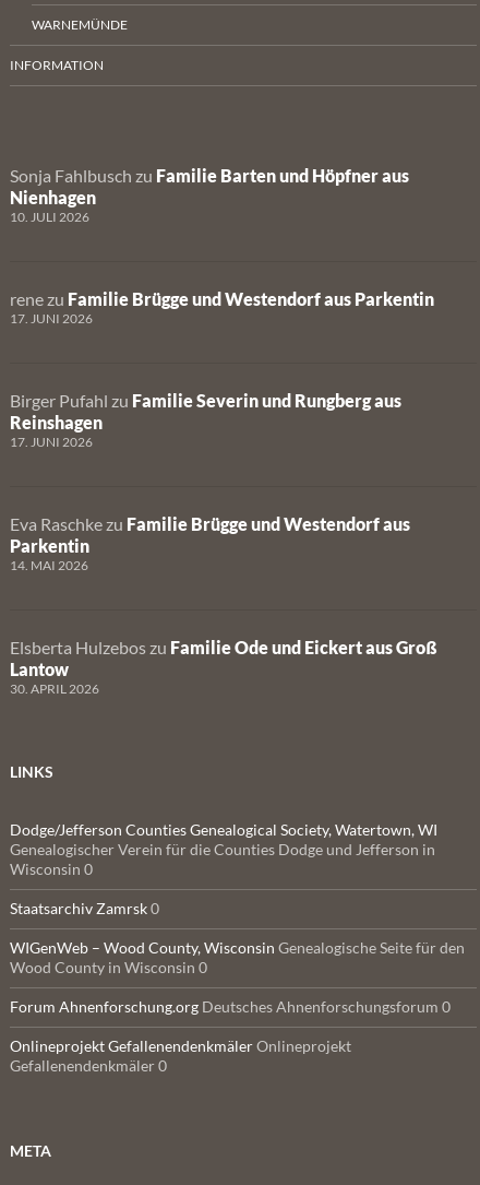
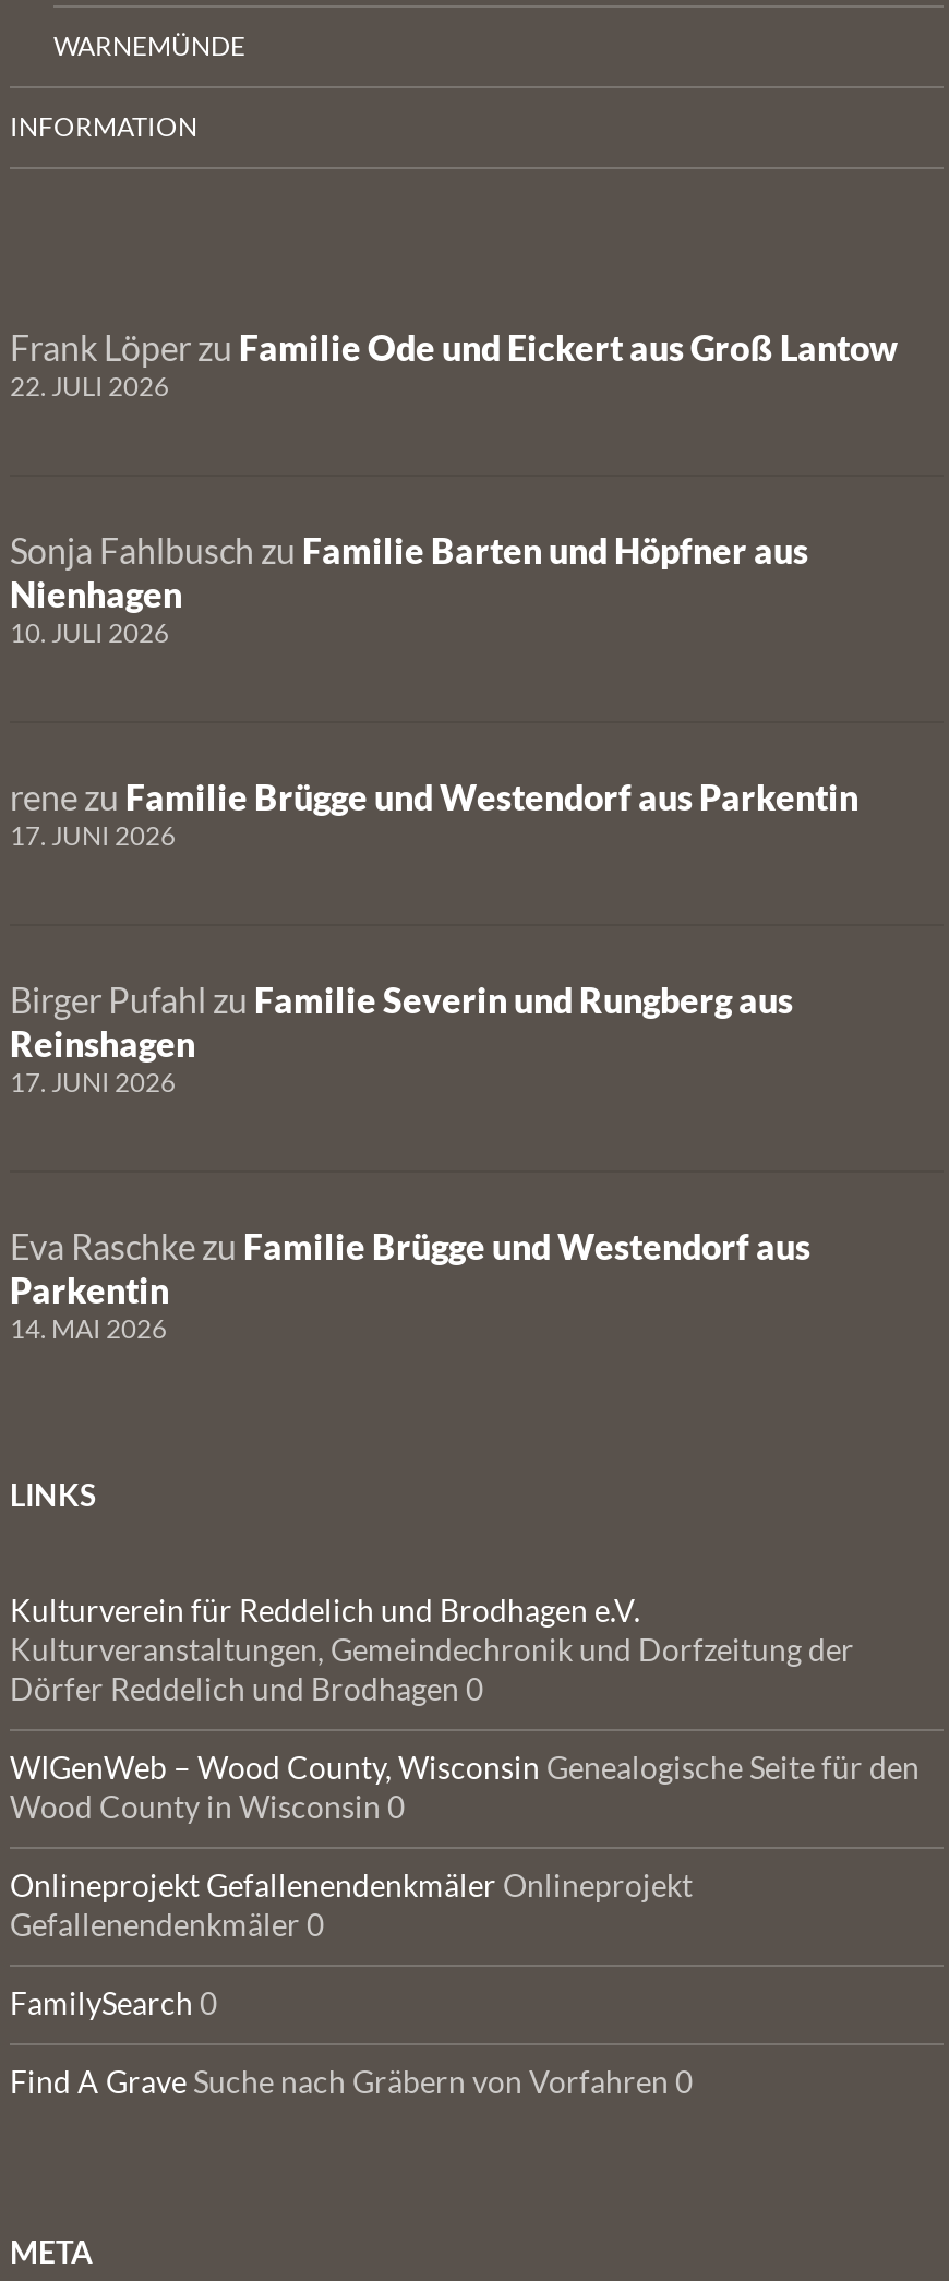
+ Frank Löper zu Familie Ode und Eickert aus Groß Lantow
+ 22. JULI 2026

moved down: Sonja Fahlbusch zu Familie Barten und Höpfner aus | Nienhagen | 10. JULI 2026 | ... | Parkentin | 14. MAI 2026

- Elsberta Hulzebos zu Familie Ode und Eickert aus Groß
- Lantow
- 30. APRIL 2026

- Dodge/Jefferson Counties Genealogical Society, Watertown, WI
- Genealogischer Verein für die Counties Dodge und Jefferson in
- Wisconsin 0
- Staatsarchiv Zamrsk 0
+ Kulturverein für Reddelich und Brodhagen e.V.
+ Kulturveranstaltungen, Gemeindechronik und Dorfzeitung der
+ Dörfer Reddelich und Brodhagen 0

moved up: WIGenWeb – Wood County, Wisconsin Genealogische Seite für den | Wood County in Wisconsin 0

- Forum Ahnenforschung.org Deutsches Ahnenforschungsforum 0

moved up: Onlineprojekt Gefallenendenkmäler Onlineprojekt | Gefallenendenkmäler 0

+ FamilySearch 0
+ Find A Grave Suche nach Gräbern von Vorfahren 0
